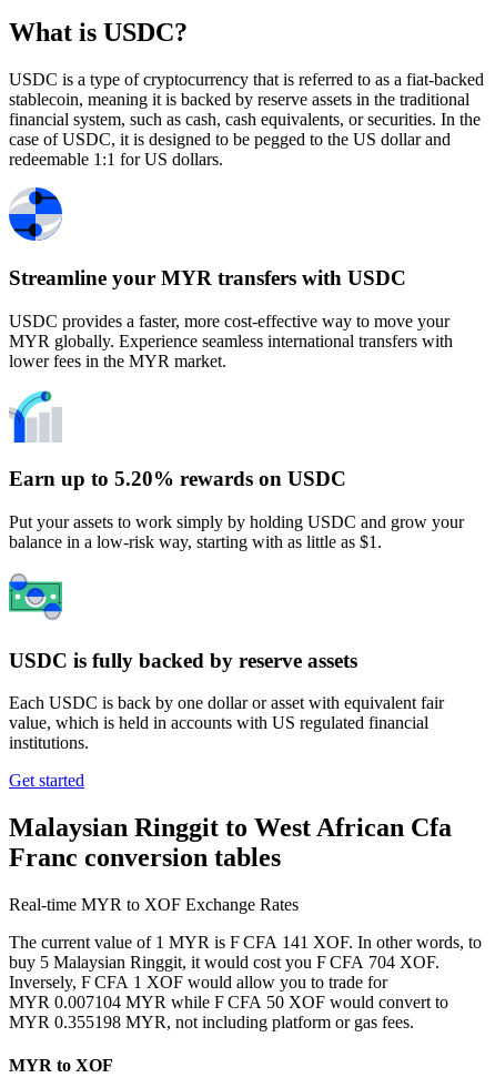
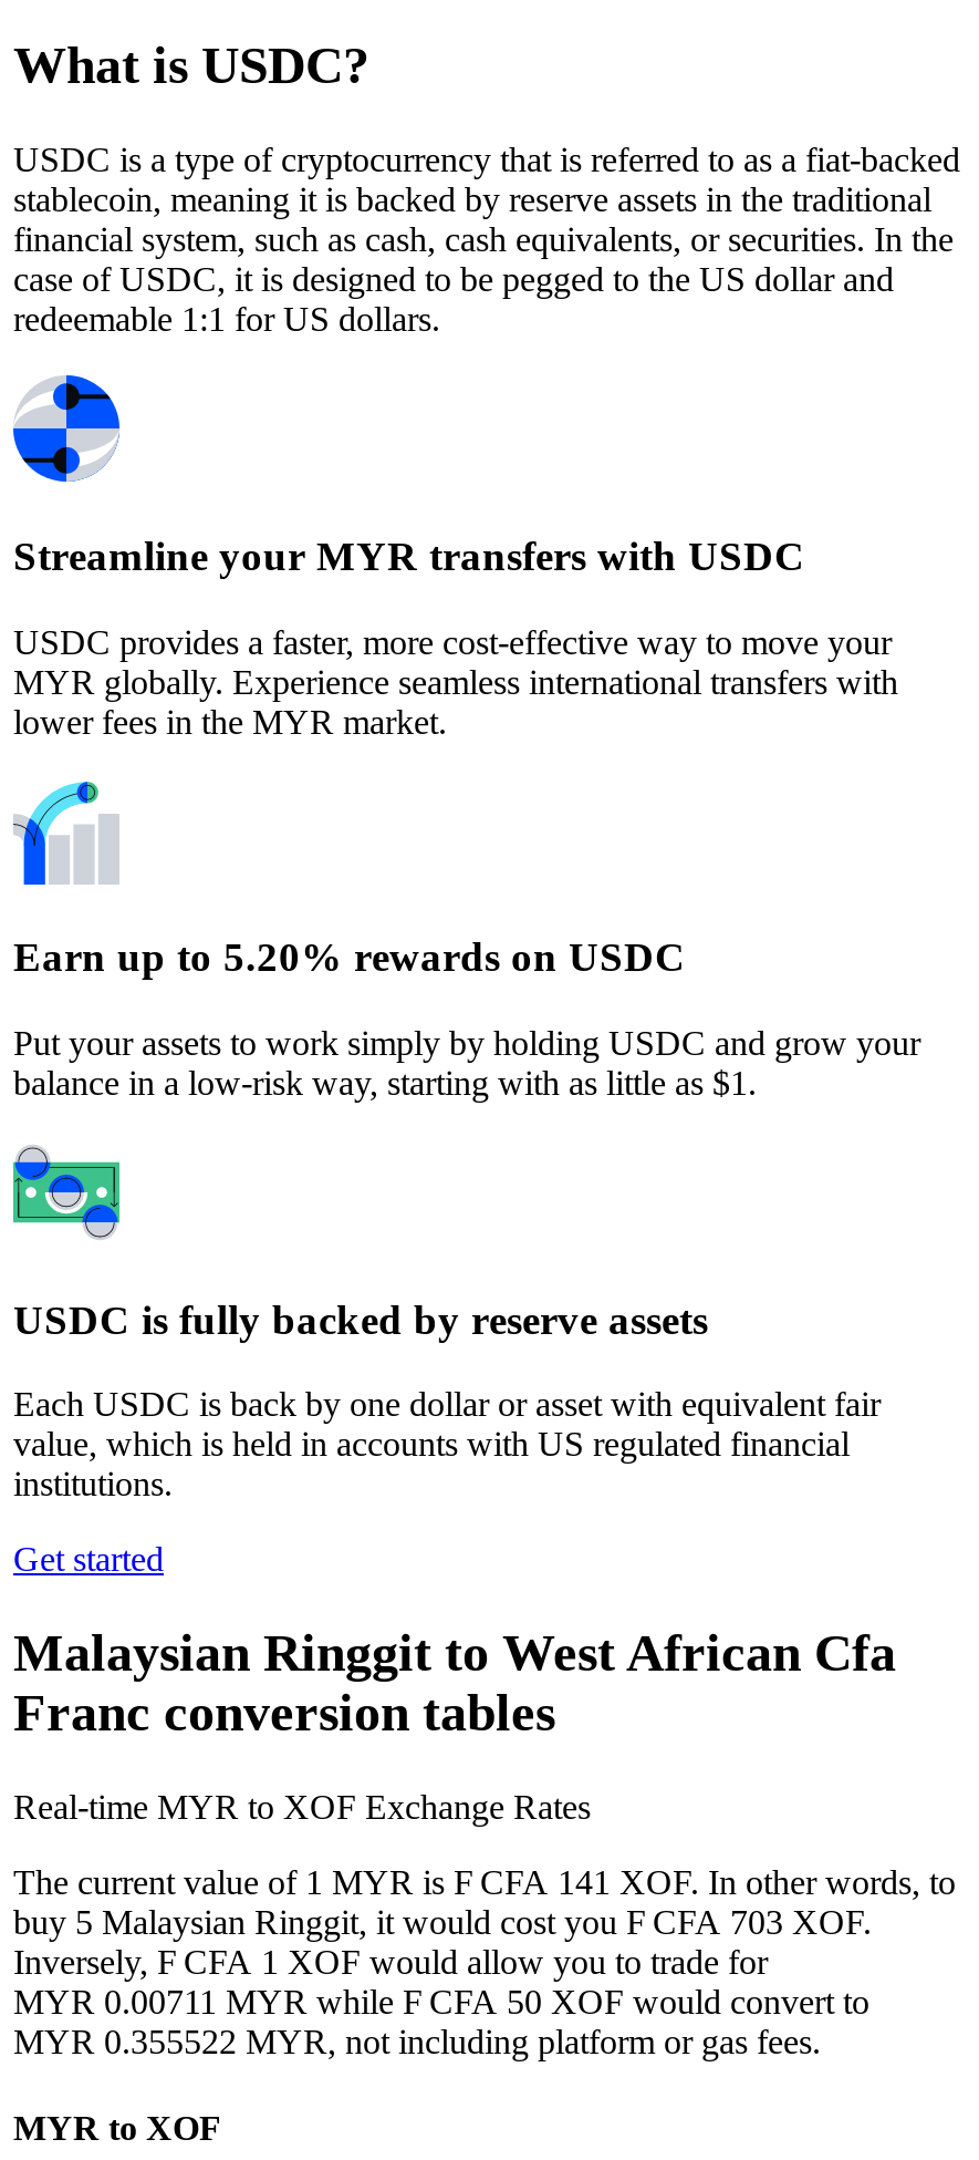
- buy 5 Malaysian Ringgit, it would cost you F CFA 704 XOF.
+ buy 5 Malaysian Ringgit, it would cost you F CFA 703 XOF.

- MYR 0.007104 MYR while F CFA 50 XOF would convert to
+ MYR 0.00711 MYR while F CFA 50 XOF would convert to

- MYR 0.355198 MYR, not including platform or gas fees.
+ MYR 0.355522 MYR, not including platform or gas fees.
